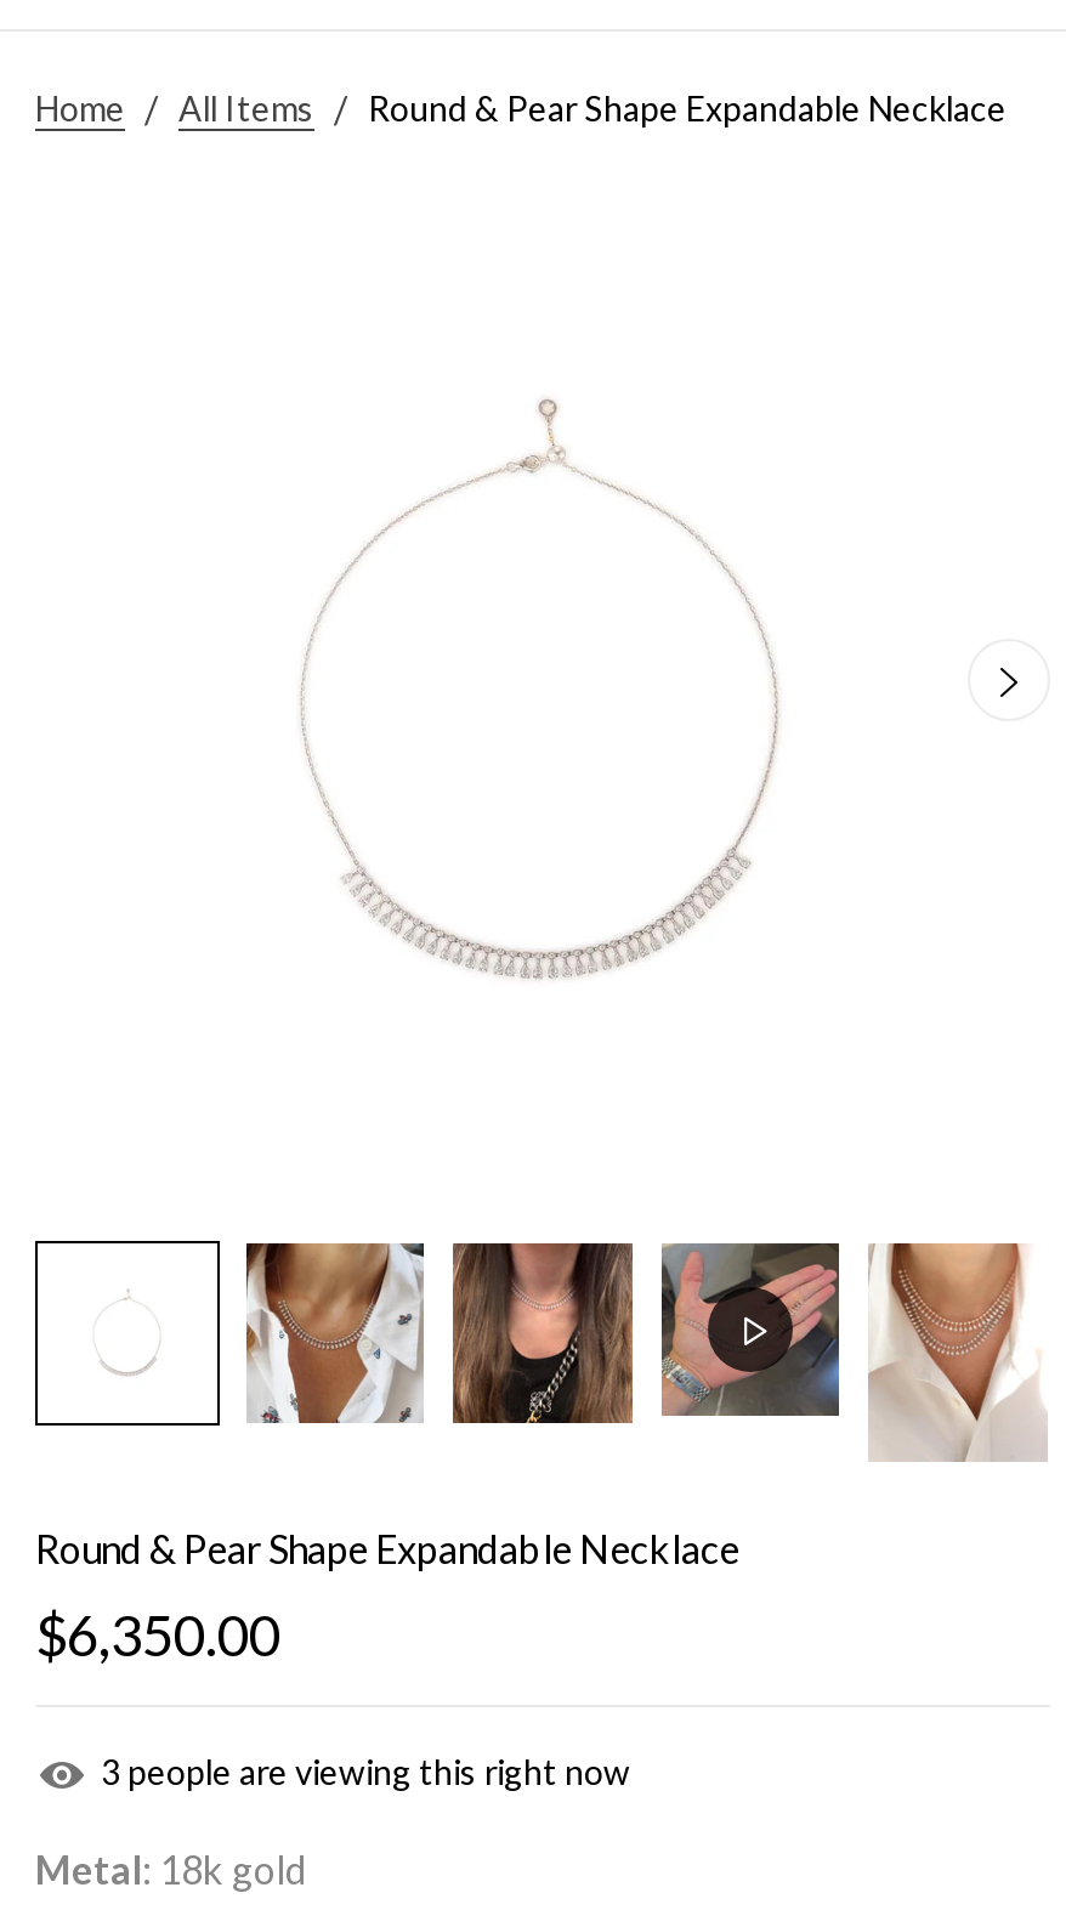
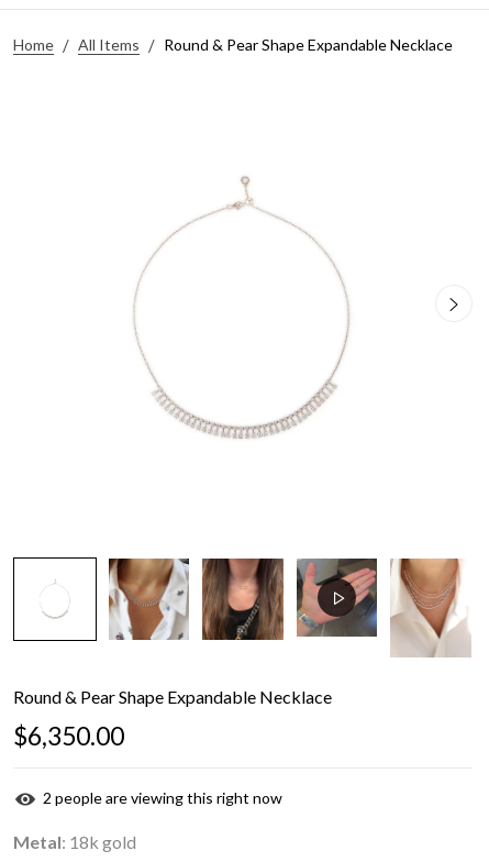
- 3 people are viewing this right now
+ 2 people are viewing this right now
